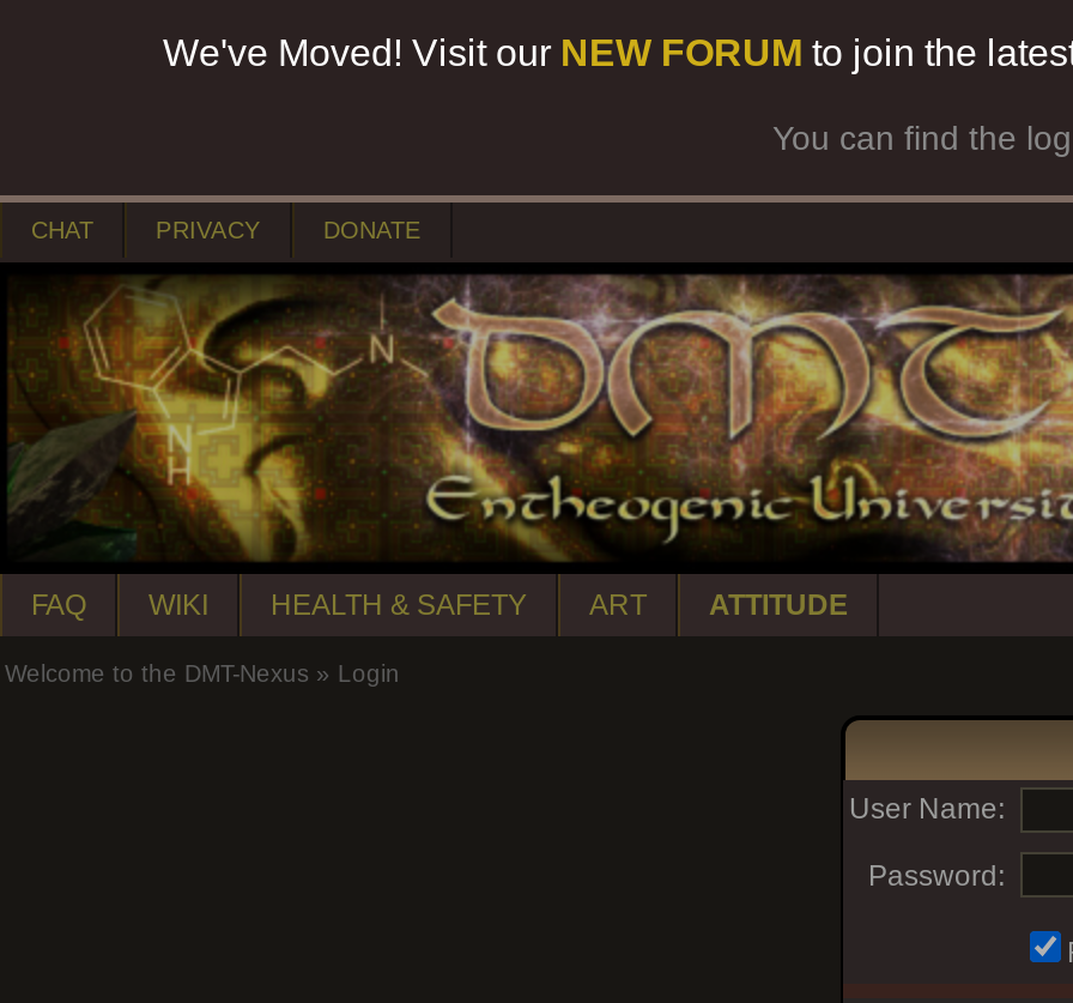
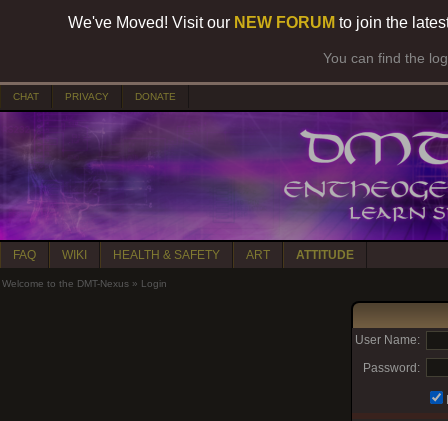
- [image]
+ [image]
